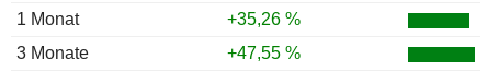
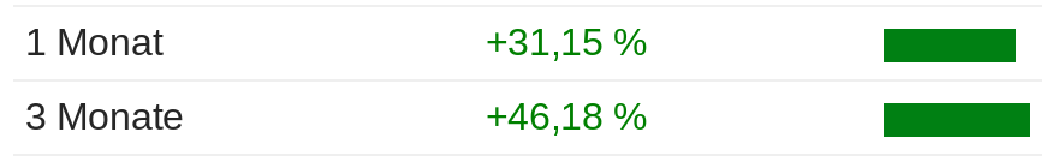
- +35,26 %
+ +31,15 %

- +47,55 %
+ +46,18 %
